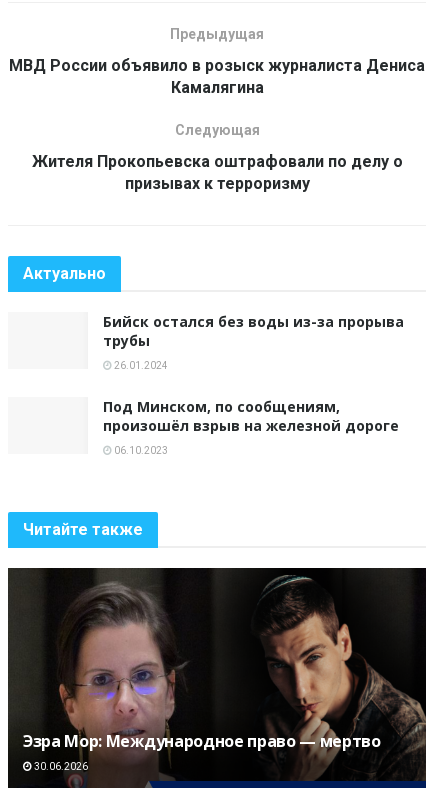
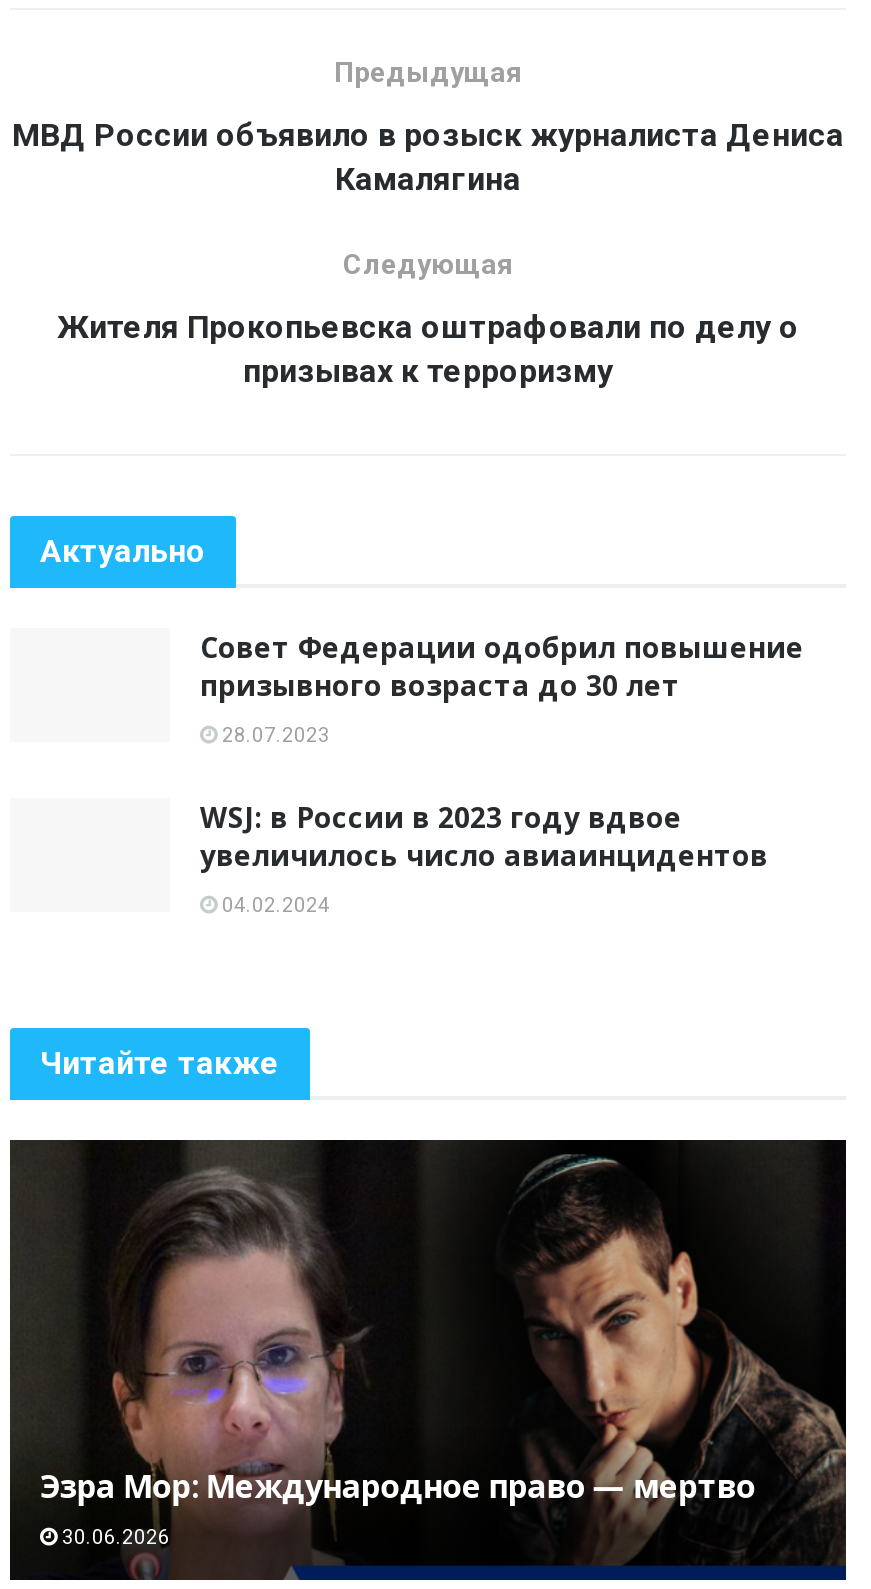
- Бийск остался без воды из-за прорыва
- трубы
+ Совет Федерации одобрил повышение
+ призывного возраста до 30 лет

- 26.01.2024
+ 28.07.2023

- Под Минском, по сообщениям,
- произошёл взрыв на железной дороге
+ WSJ: в России в 2023 году вдвое
+ увеличилось число авиаинцидентов

- 06.10.2023
+ 04.02.2024
